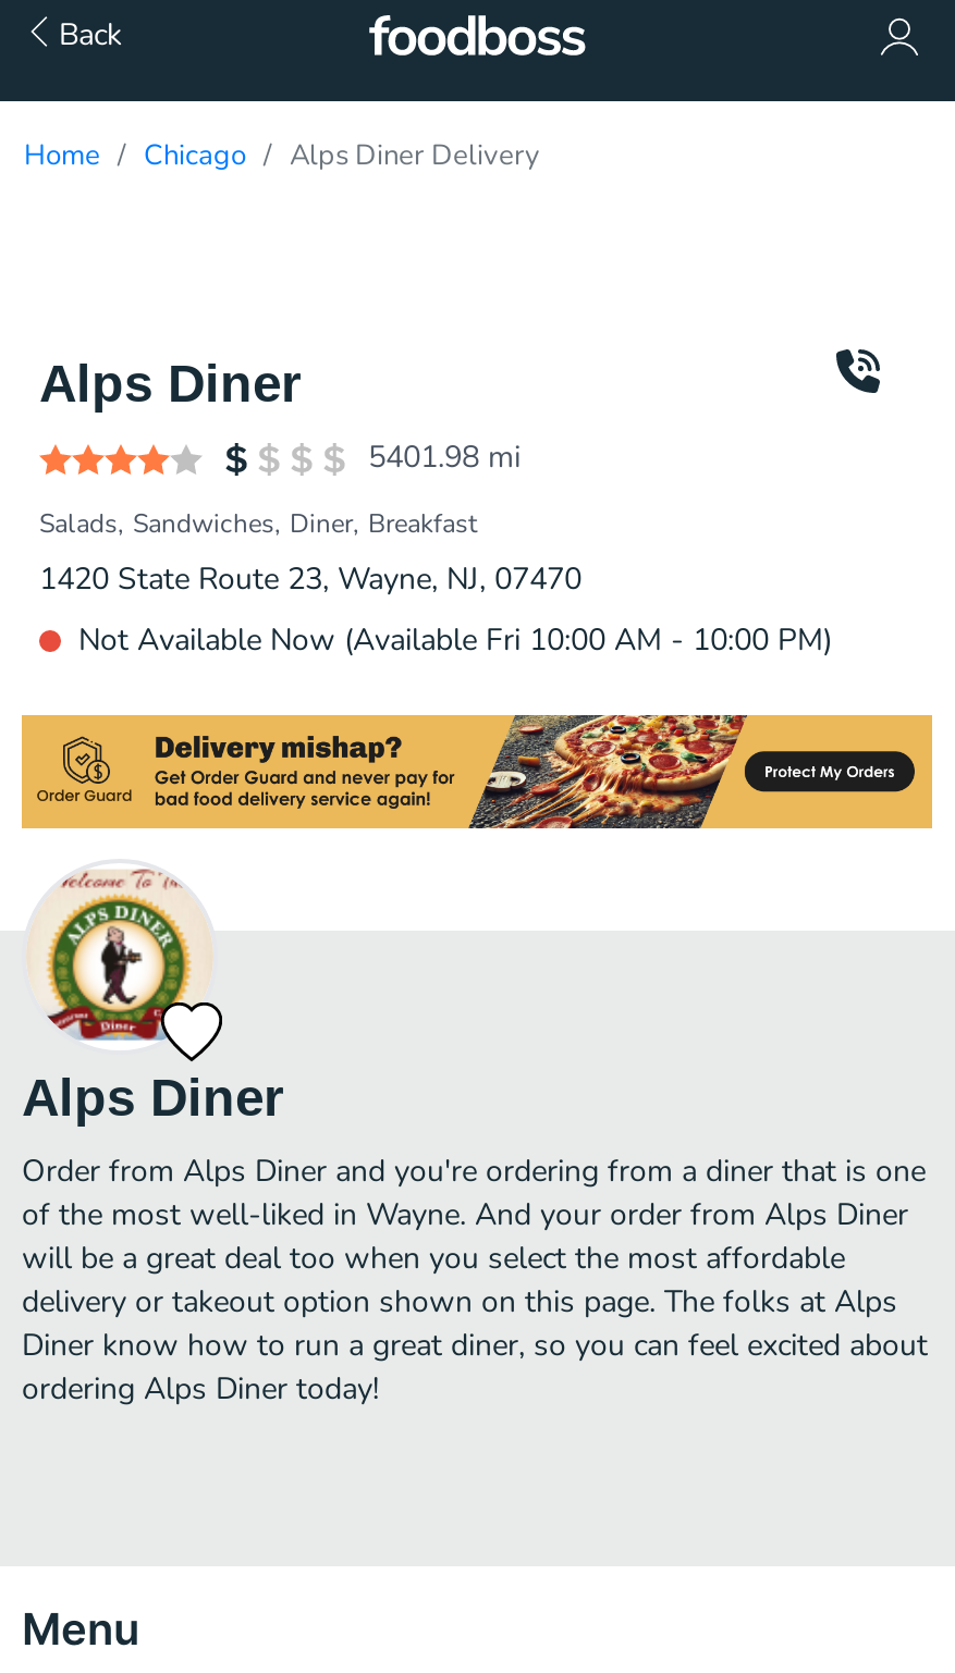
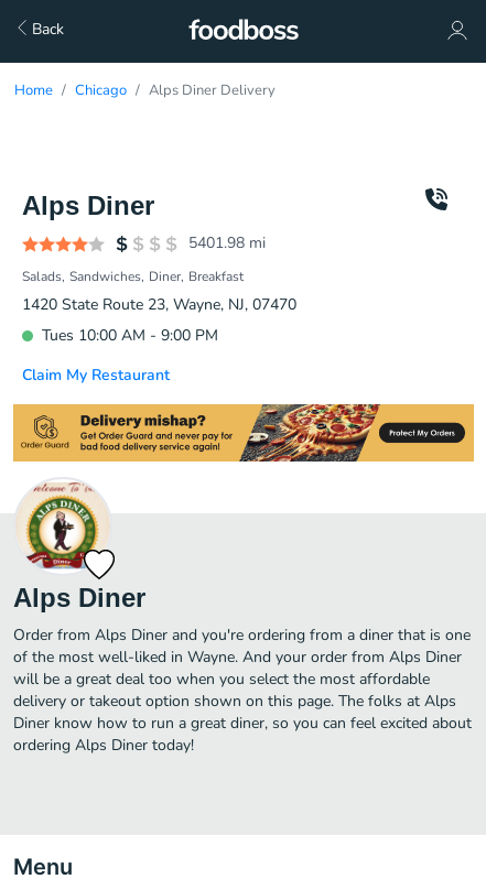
- Not Available Now (Available Fri 10:00 AM - 10:00 PM)
+ Tues 10:00 AM - 9:00 PM
+ Claim My Restaurant
